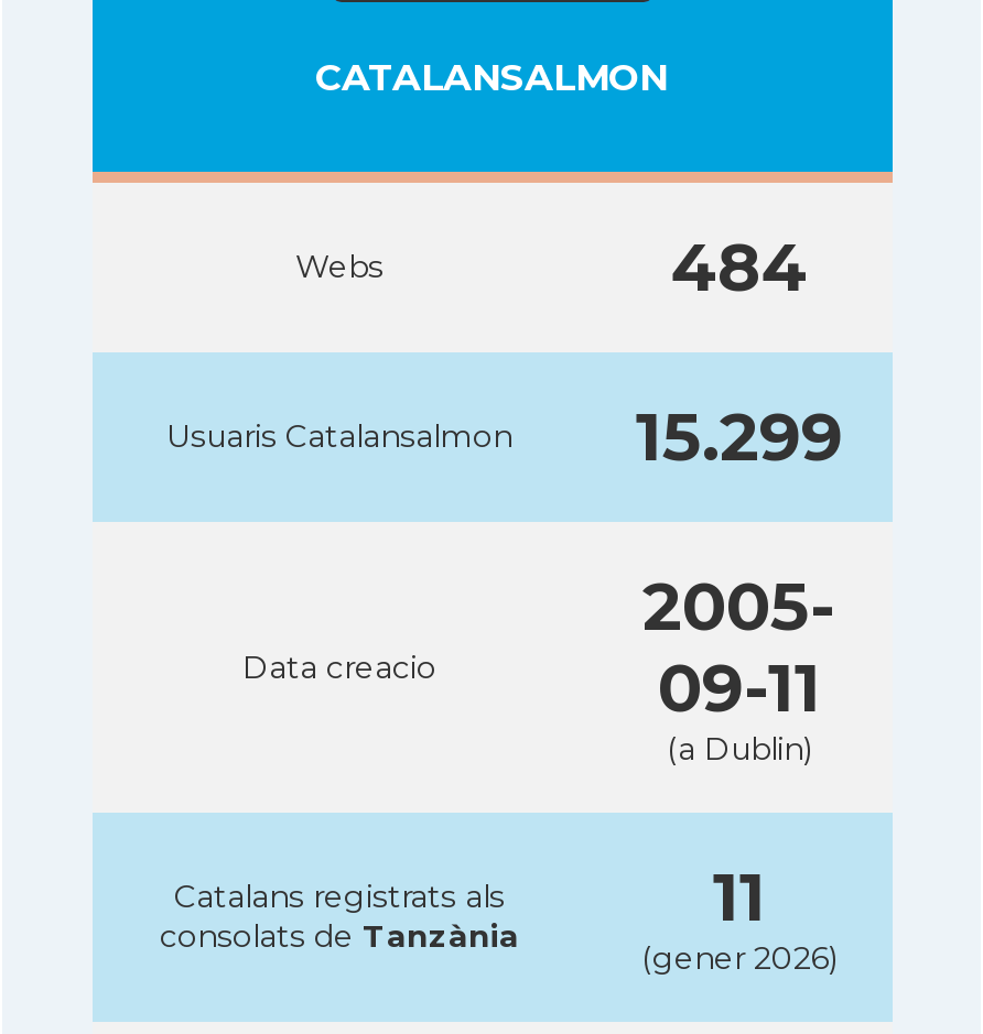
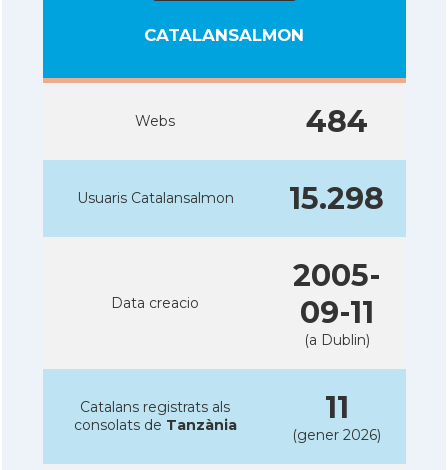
- 15.299
+ 15.298
